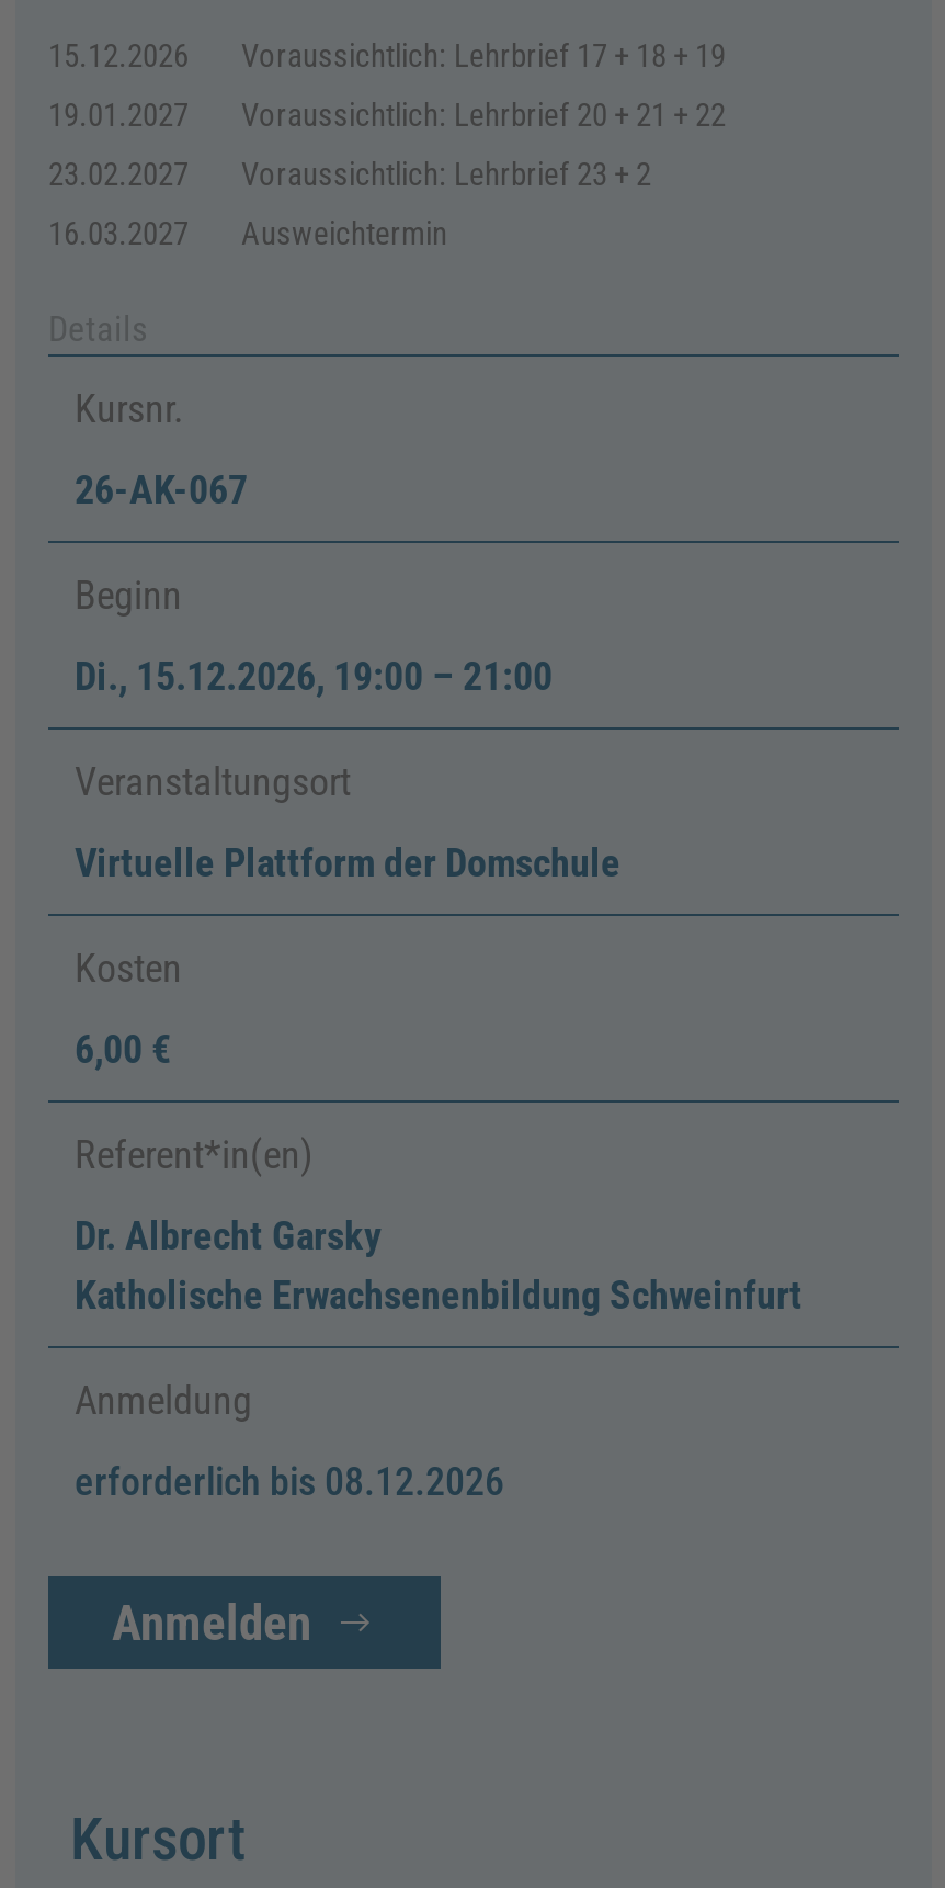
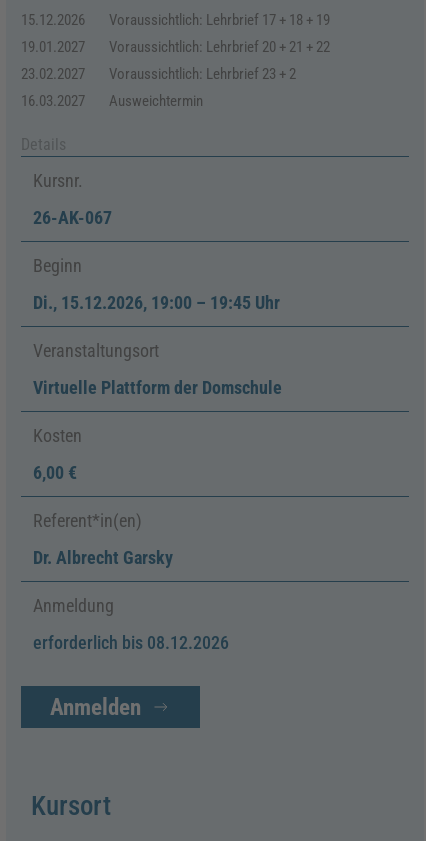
- Di., 15.12.2026, 19:00 – 21:00
+ Di., 15.12.2026, 19:00 – 19:45 Uhr

- Katholische Erwachsenenbildung Schweinfurt
